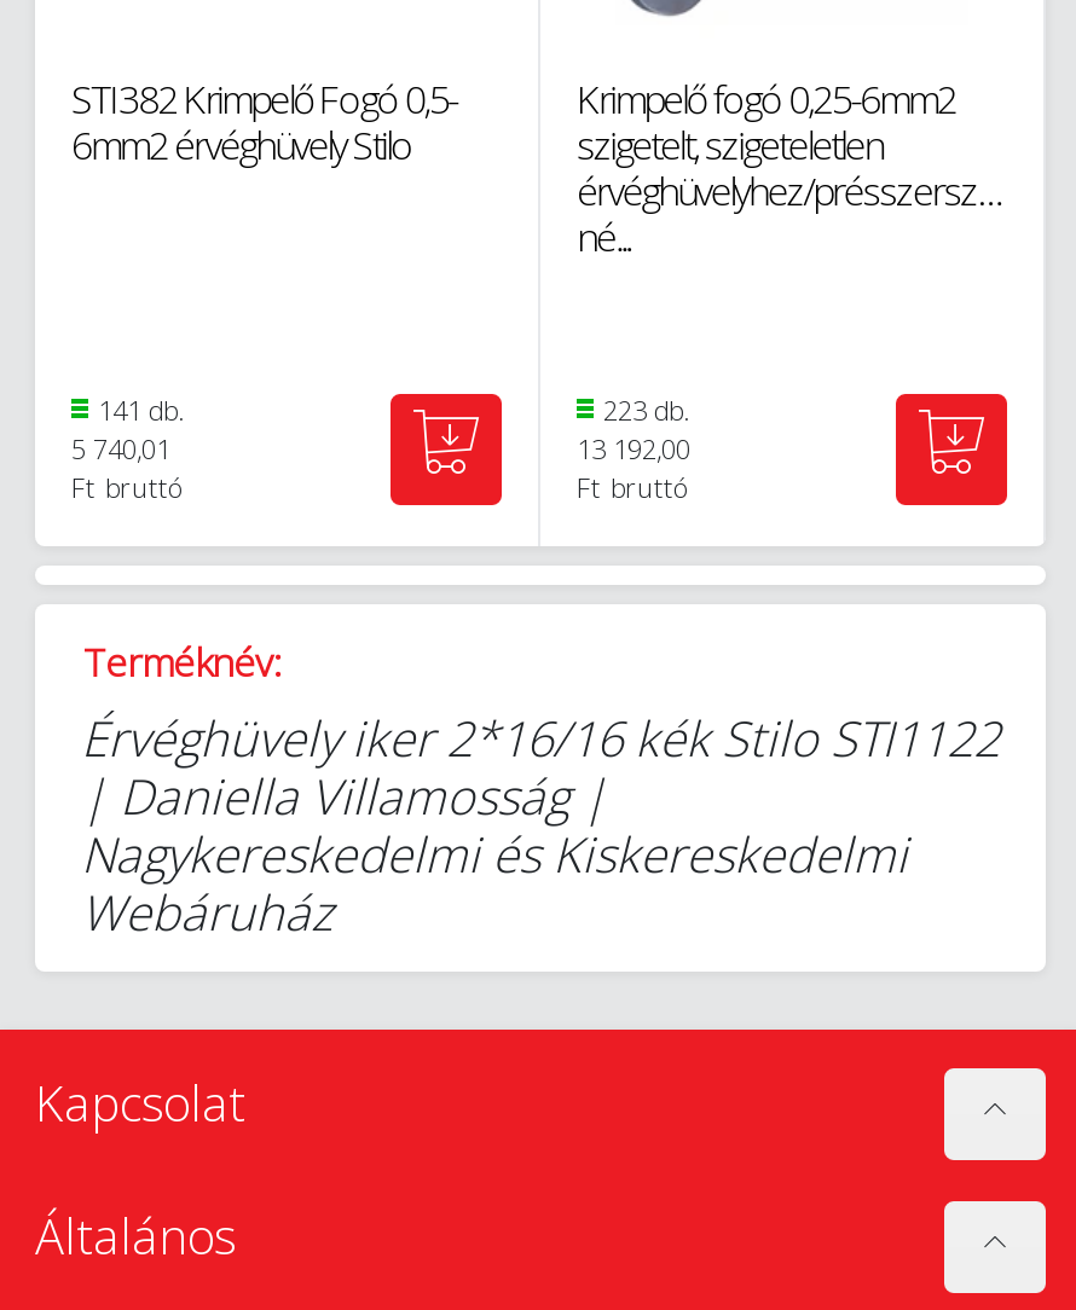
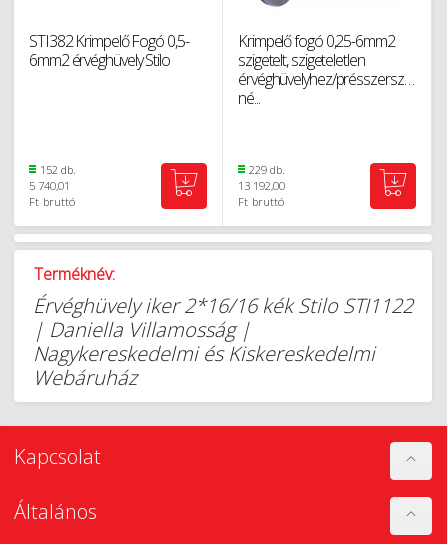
- 141 db.
+ 152 db.

- 223 db.
+ 229 db.
